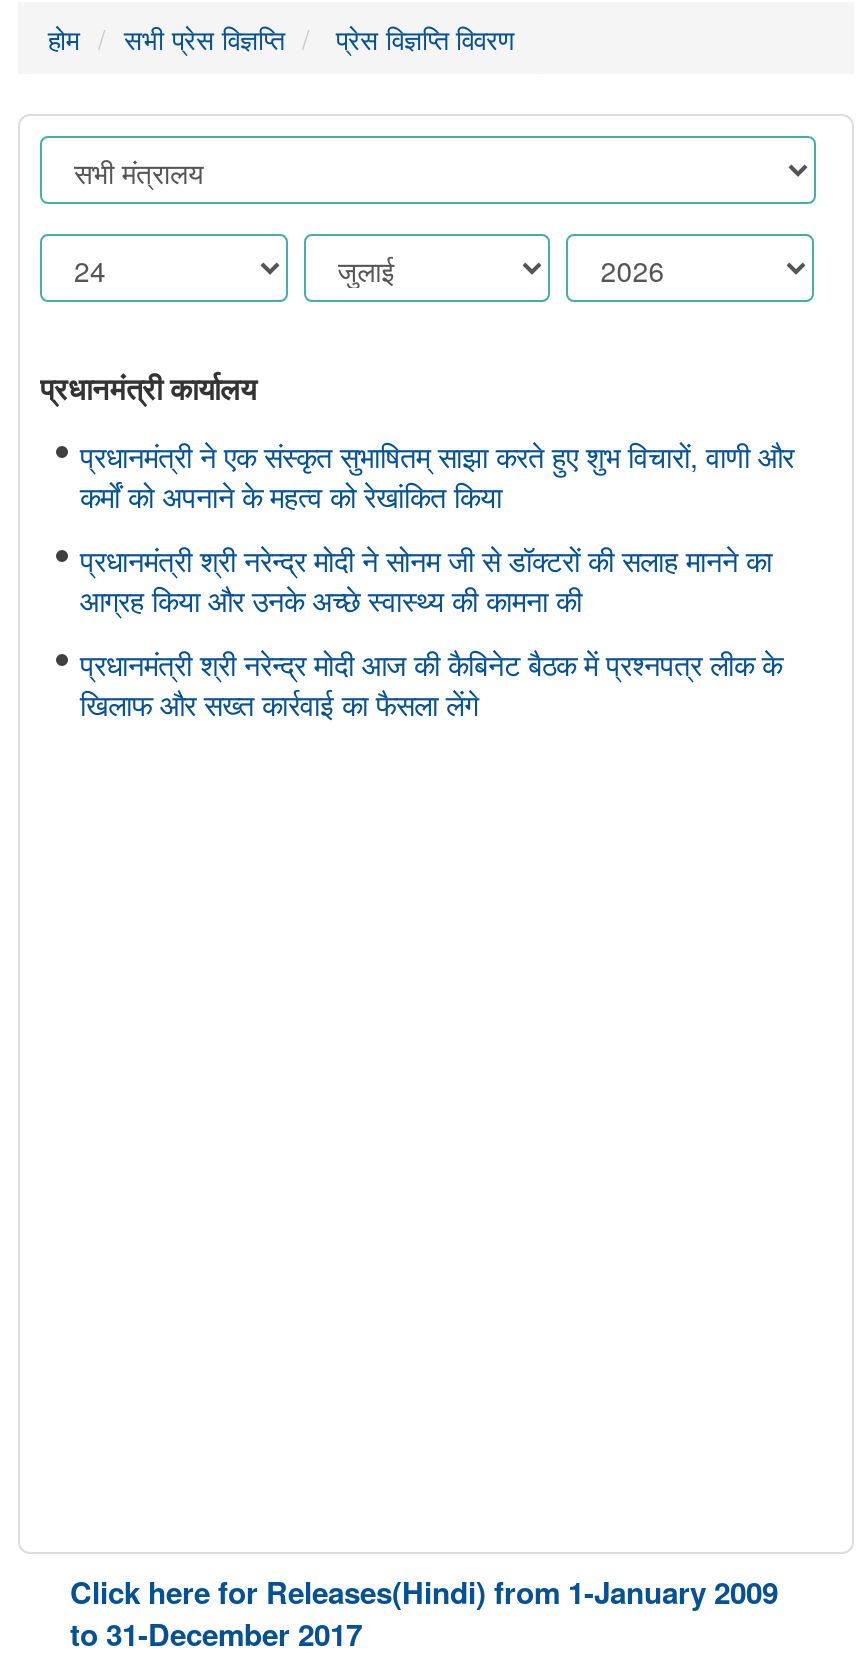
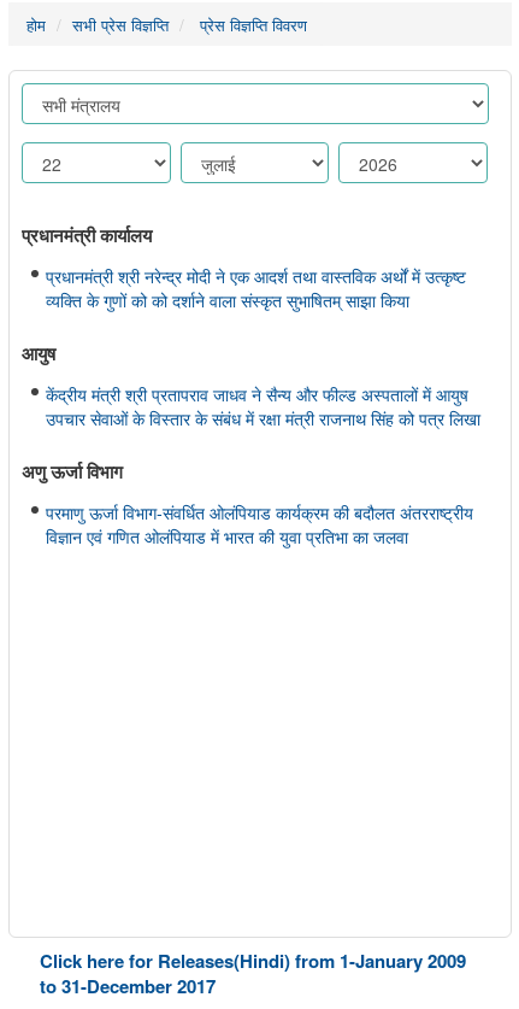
- प्रधानमंत्री ने एक संस्कृत सुभाषितम् साझा करते हुए शुभ विचारों, वाणी और
- कर्मों को अपनाने के महत्व को रेखांकित किया
- प्रधानमंत्री श्री नरेन्द्र मोदी ने सोनम जी से डॉक्टरों की सलाह मानने का
- आग्रह किया और उनके अच्छे स्वास्थ्य की कामना की
- प्रधानमंत्री श्री नरेन्द्र मोदी आज की कैबिनेट बैठक में प्रश्नपत्र लीक के
- खिलाफ और सख्त कार्रवाई का फैसला लेंगे
+ प्रधानमंत्री श्री नरेन्द्र मोदी ने एक आदर्श तथा वास्तविक अर्थों में उत्कृष्ट
+ व्यक्ति के गुणों को को दर्शाने वाला संस्कृत सुभाषितम् साझा किया
+ आयुष
+ केंद्रीय मंत्री श्री प्रतापराव जाधव ने सैन्य और फील्ड अस्पतालों में आयुष
+ उपचार सेवाओं के विस्तार के संबंध में रक्षा मंत्री राजनाथ सिंह को पत्र लिखा
+ अणु ऊर्जा विभाग
+ परमाणु ऊर्जा विभाग-संवर्धित ओलंपियाड कार्यक्रम की बदौलत अंतरराष्ट्रीय
+ विज्ञान एवं गणित ओलंपियाड में भारत की युवा प्रतिभा का जलवा
